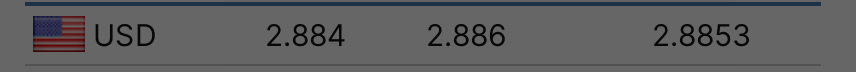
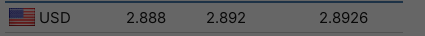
- 2.884
+ 2.888

- 2.886
+ 2.892

- 2.8853
+ 2.8926
